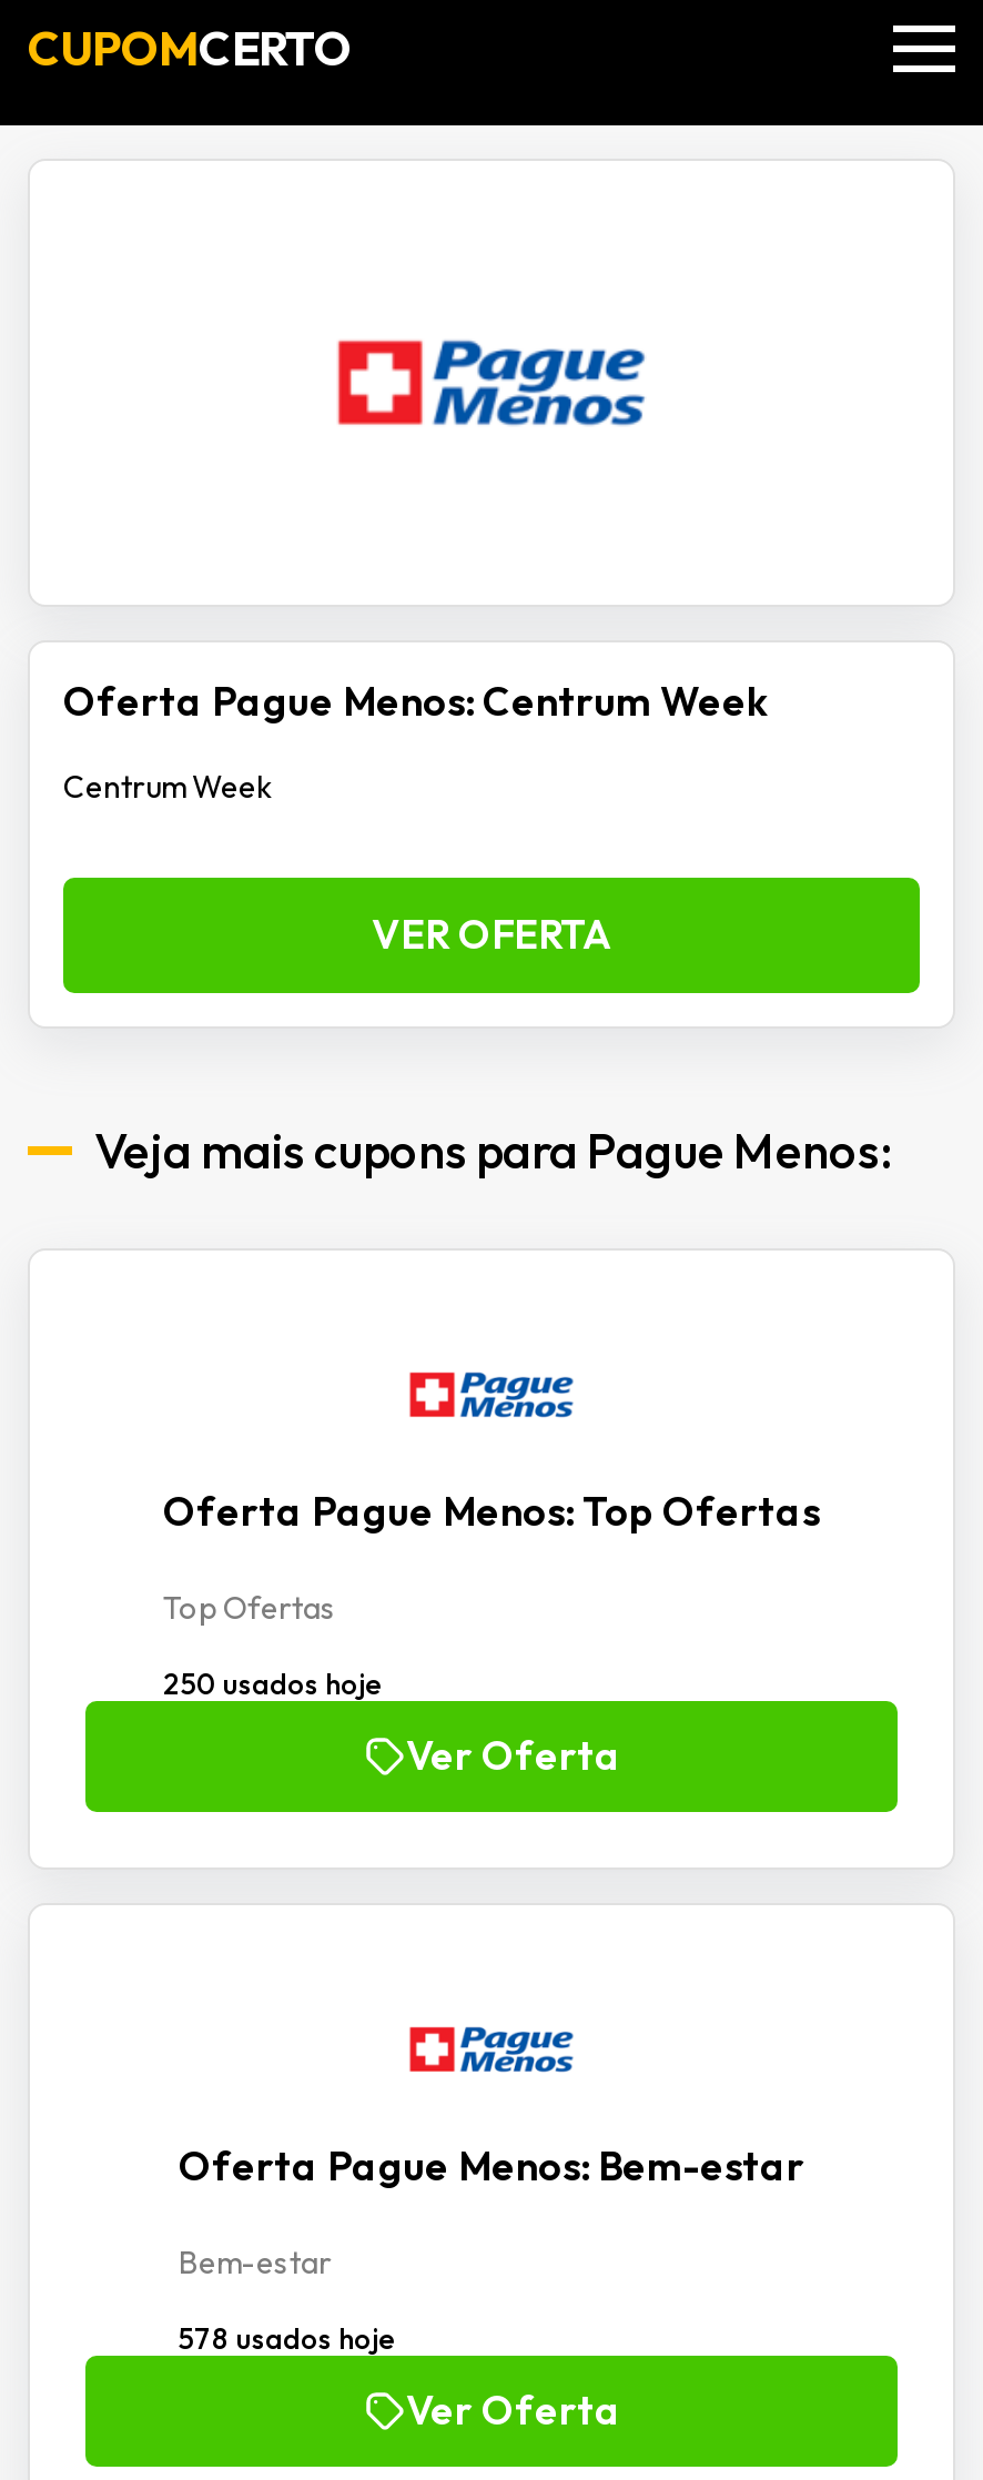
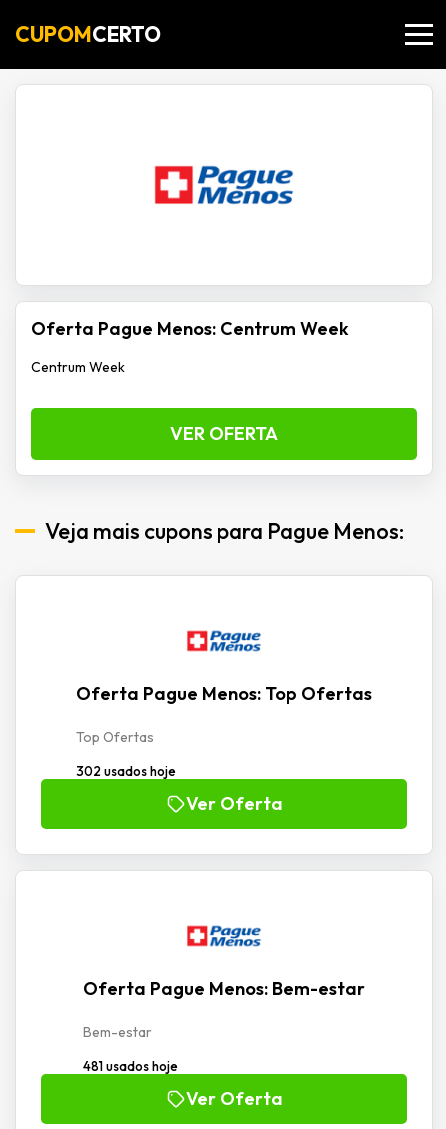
- 250 usados hoje
+ 302 usados hoje

- 578 usados hoje
+ 481 usados hoje
